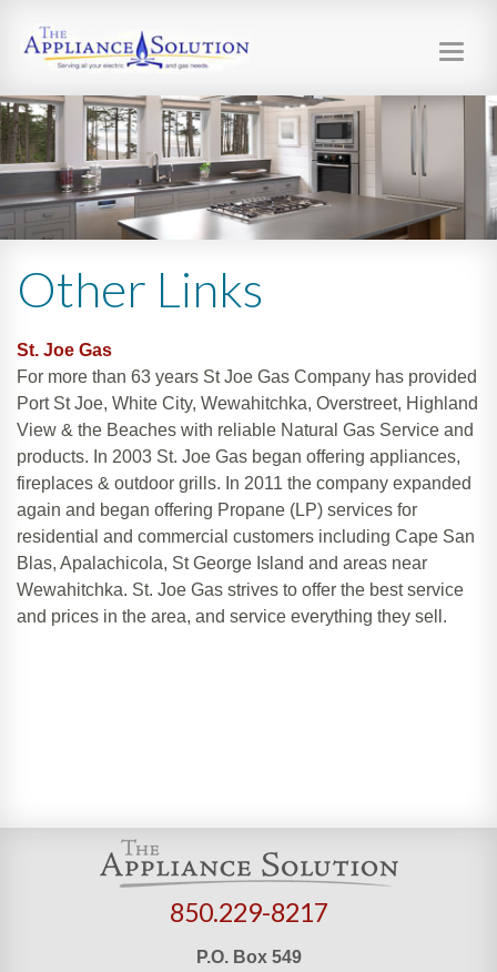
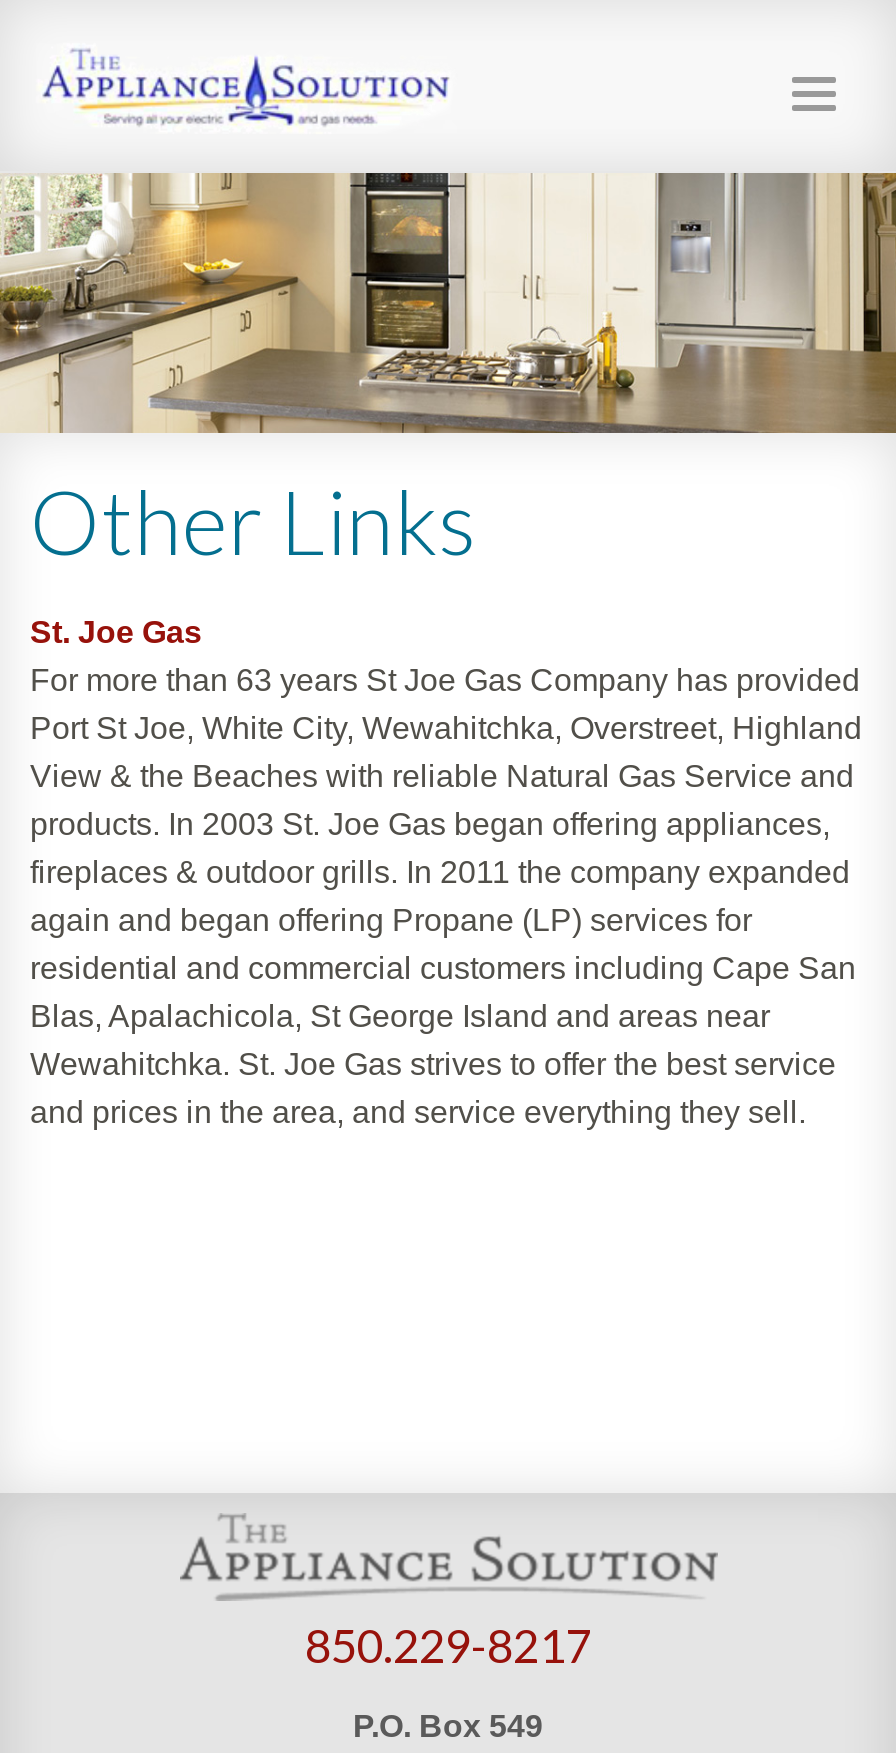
- [image]
+ [image]
